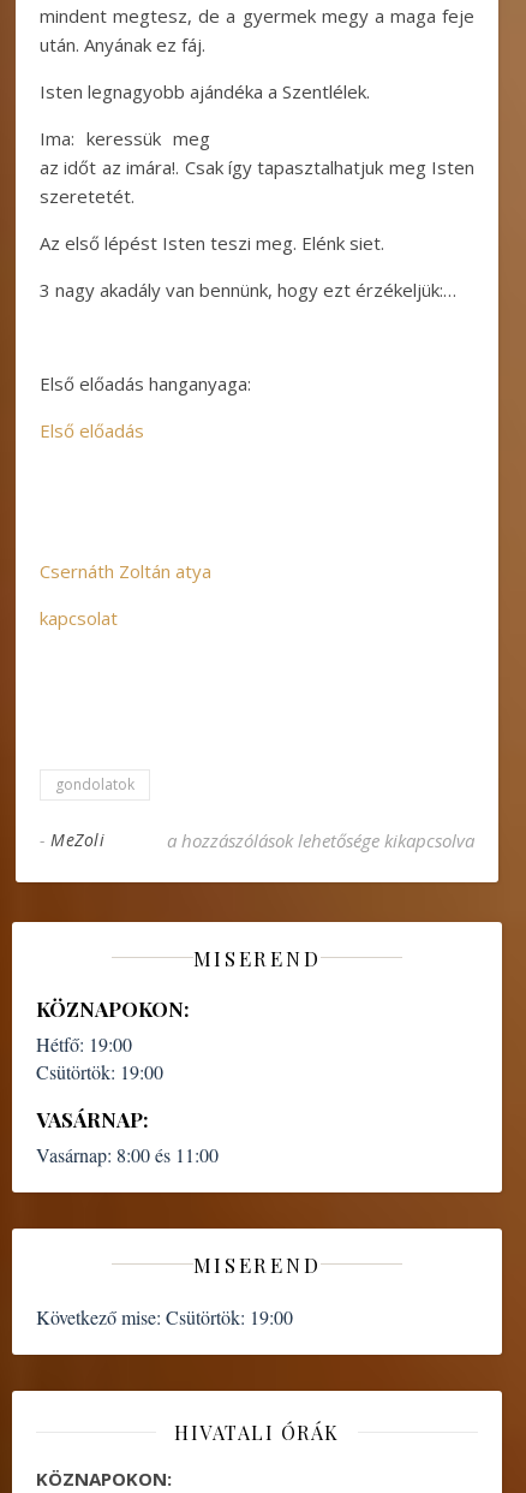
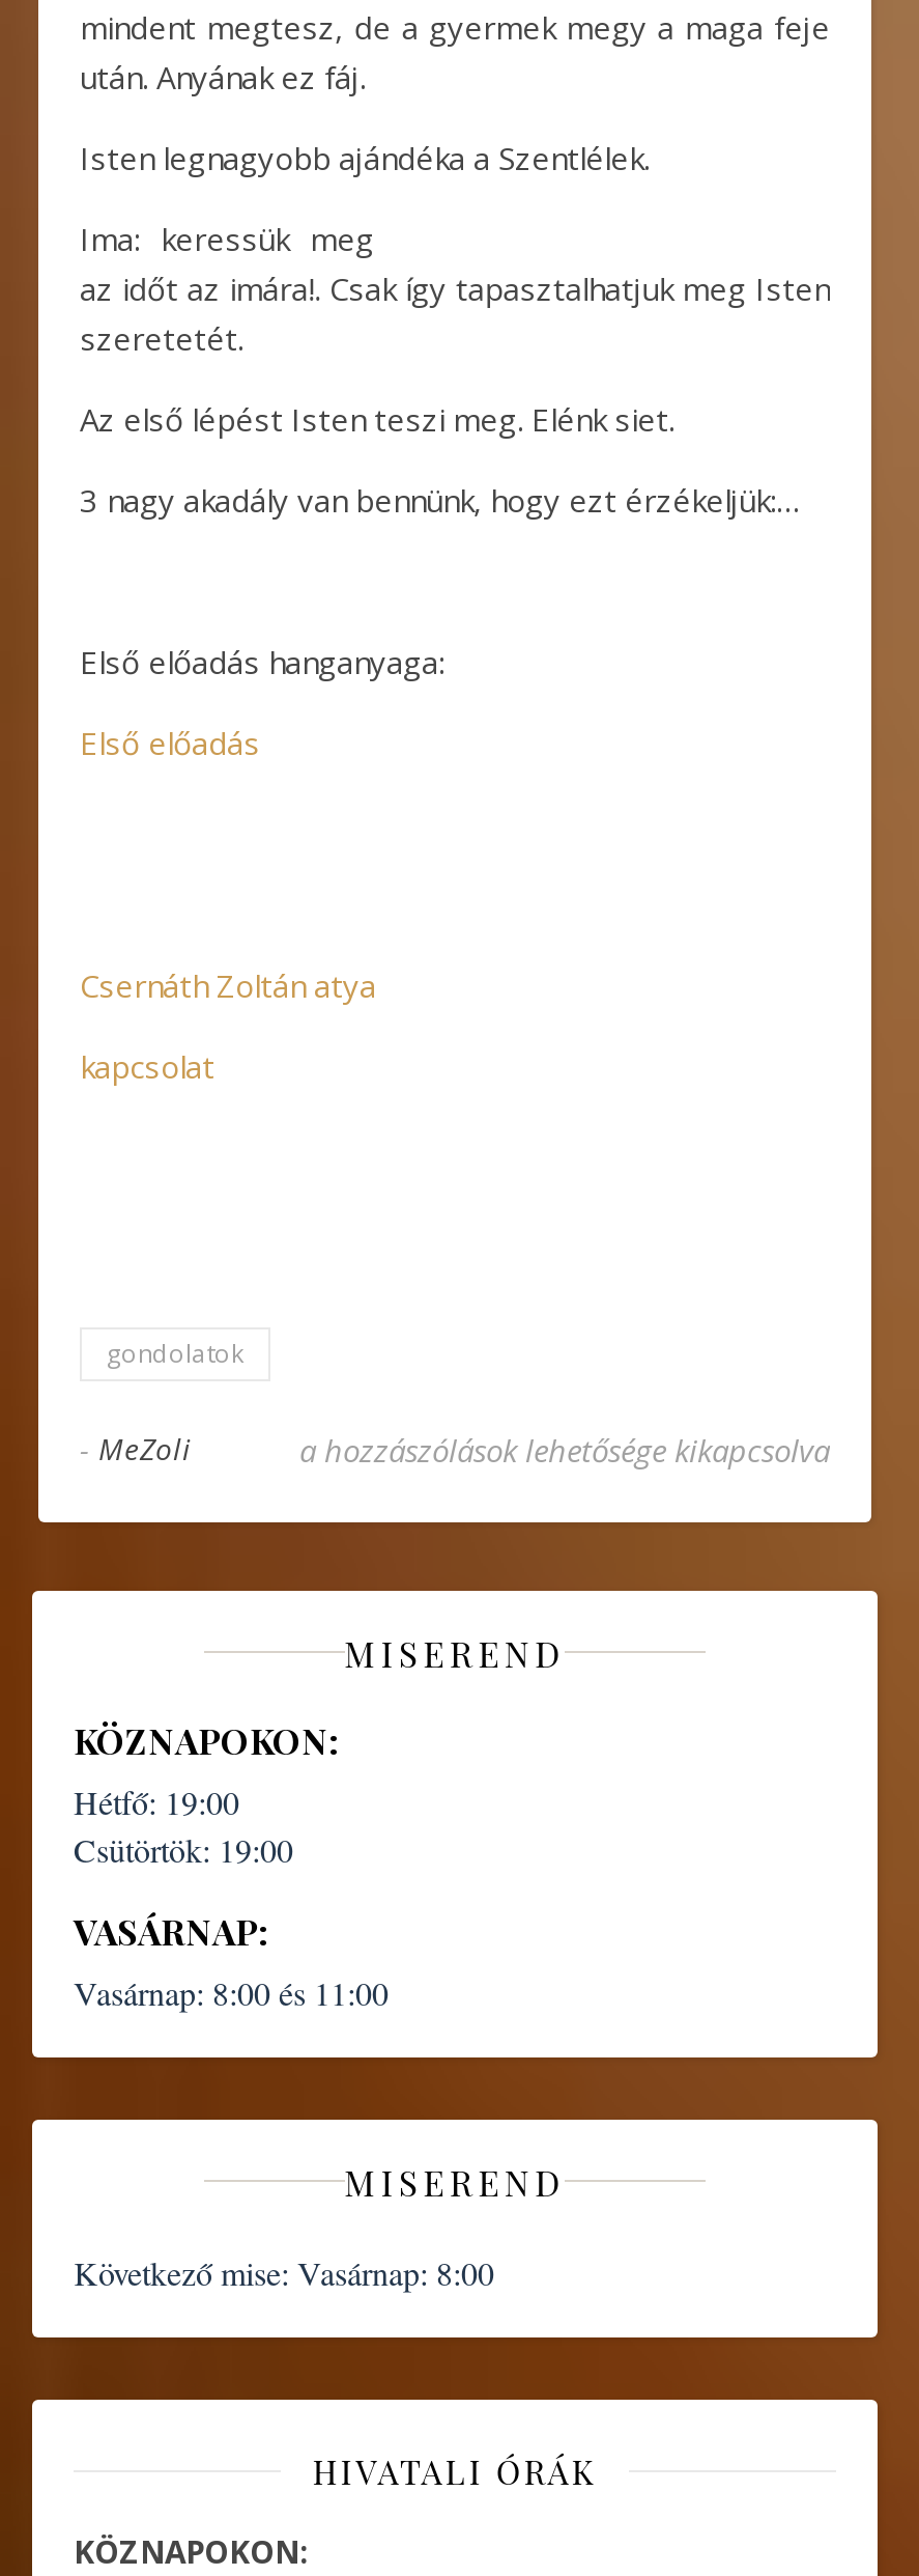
- Következő mise: Csütörtök: 19:00
+ Következő mise: Vasárnap: 8:00
